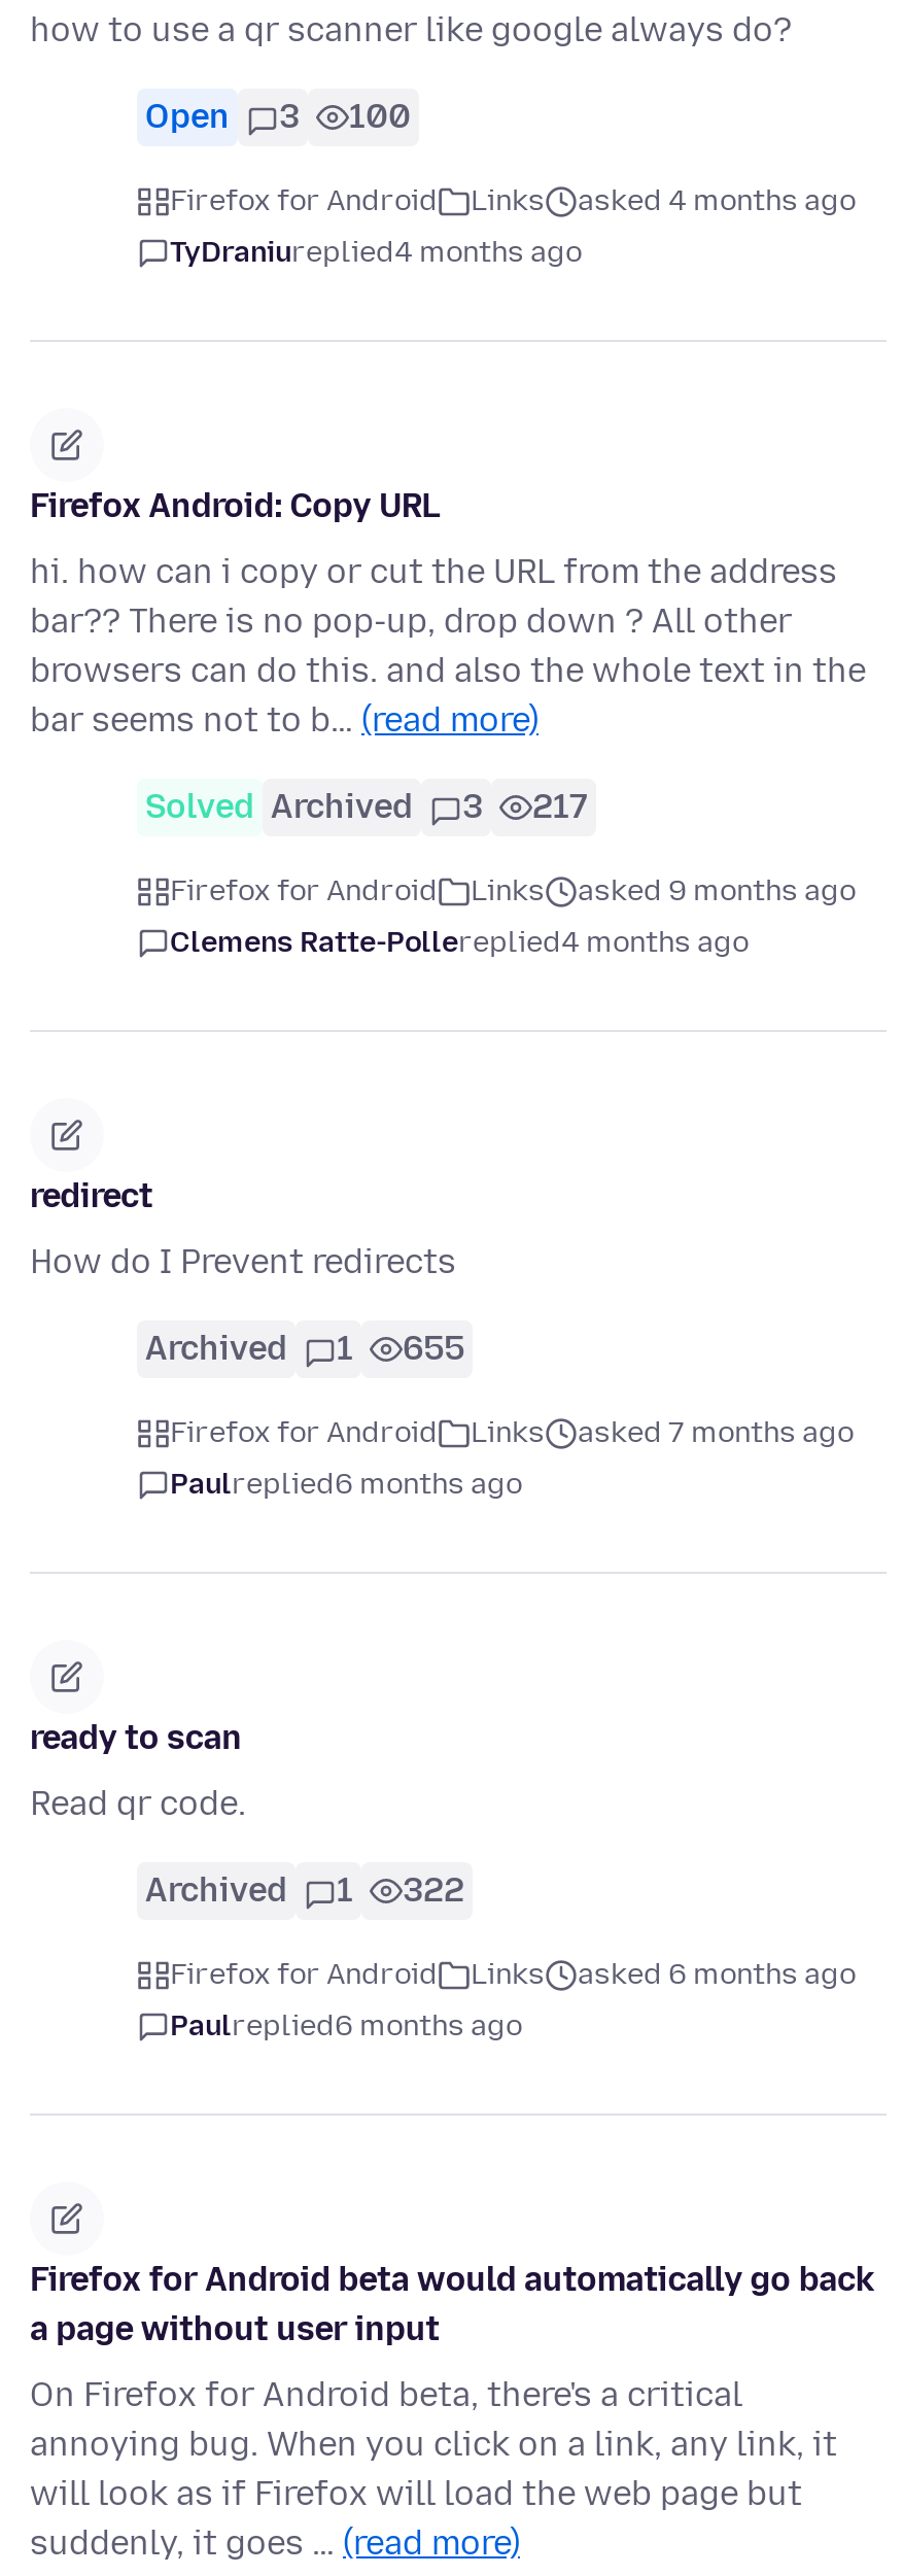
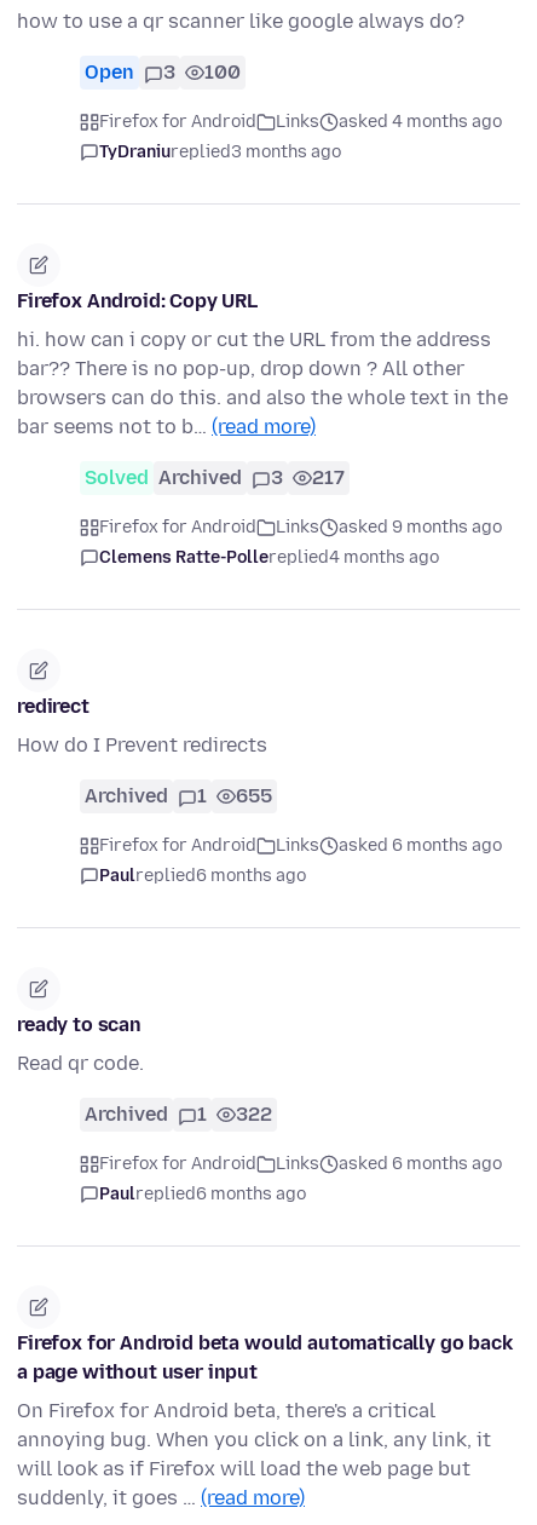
- TyDraniureplied4 months ago
+ TyDraniureplied3 months ago

- asked 7 months ago
+ asked 6 months ago
